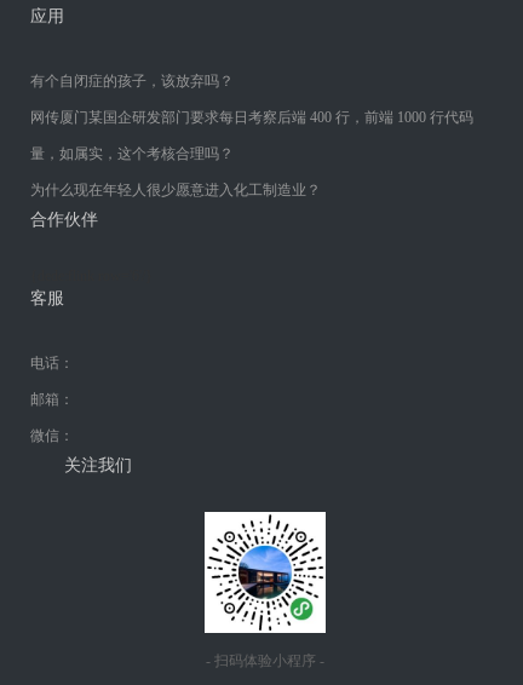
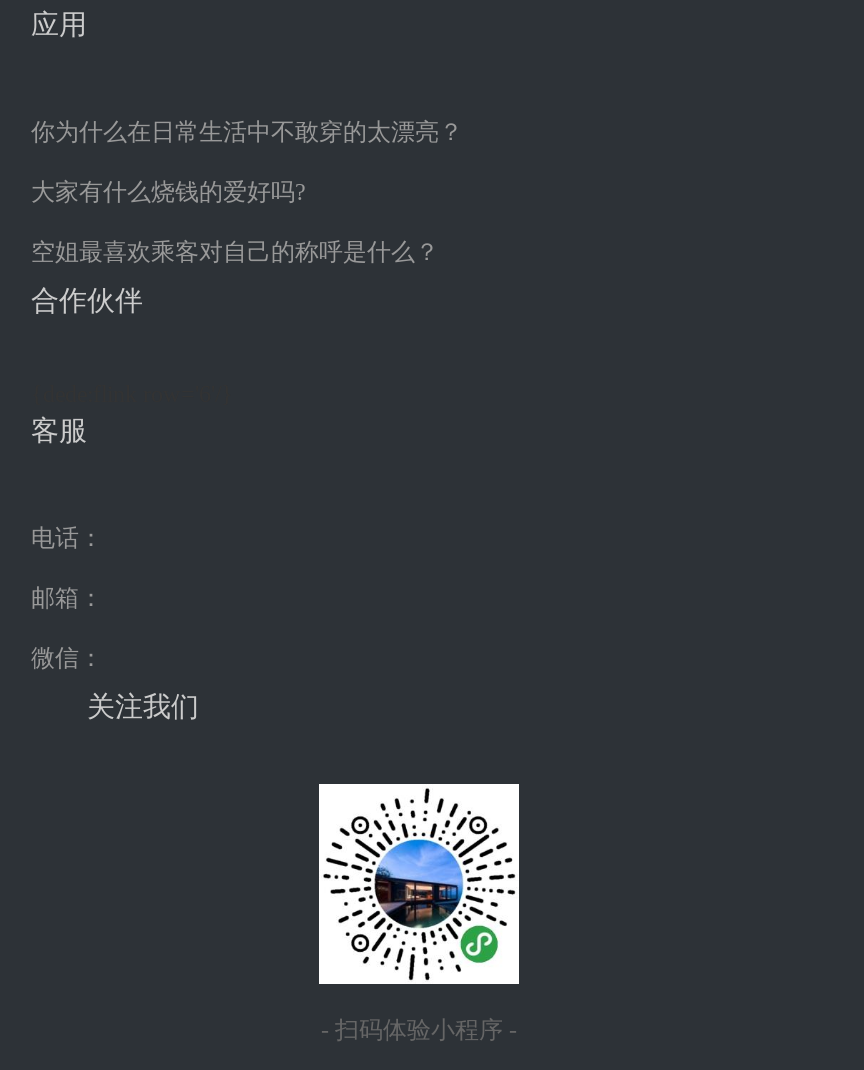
- 有个自闭症的孩子，该放弃吗？
- 网传厦门某国企研发部门要求每日考察后端 400 行，前端 1000 行代码
- 量，如属实，这个考核合理吗？
- 为什么现在年轻人很少愿意进入化工制造业？
+ 你为什么在日常生活中不敢穿的太漂亮？
+ 大家有什么烧钱的爱好吗?
+ 空姐最喜欢乘客对自己的称呼是什么？
